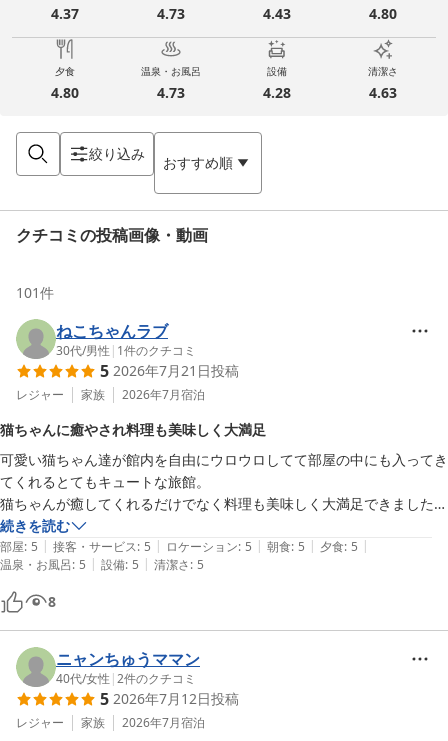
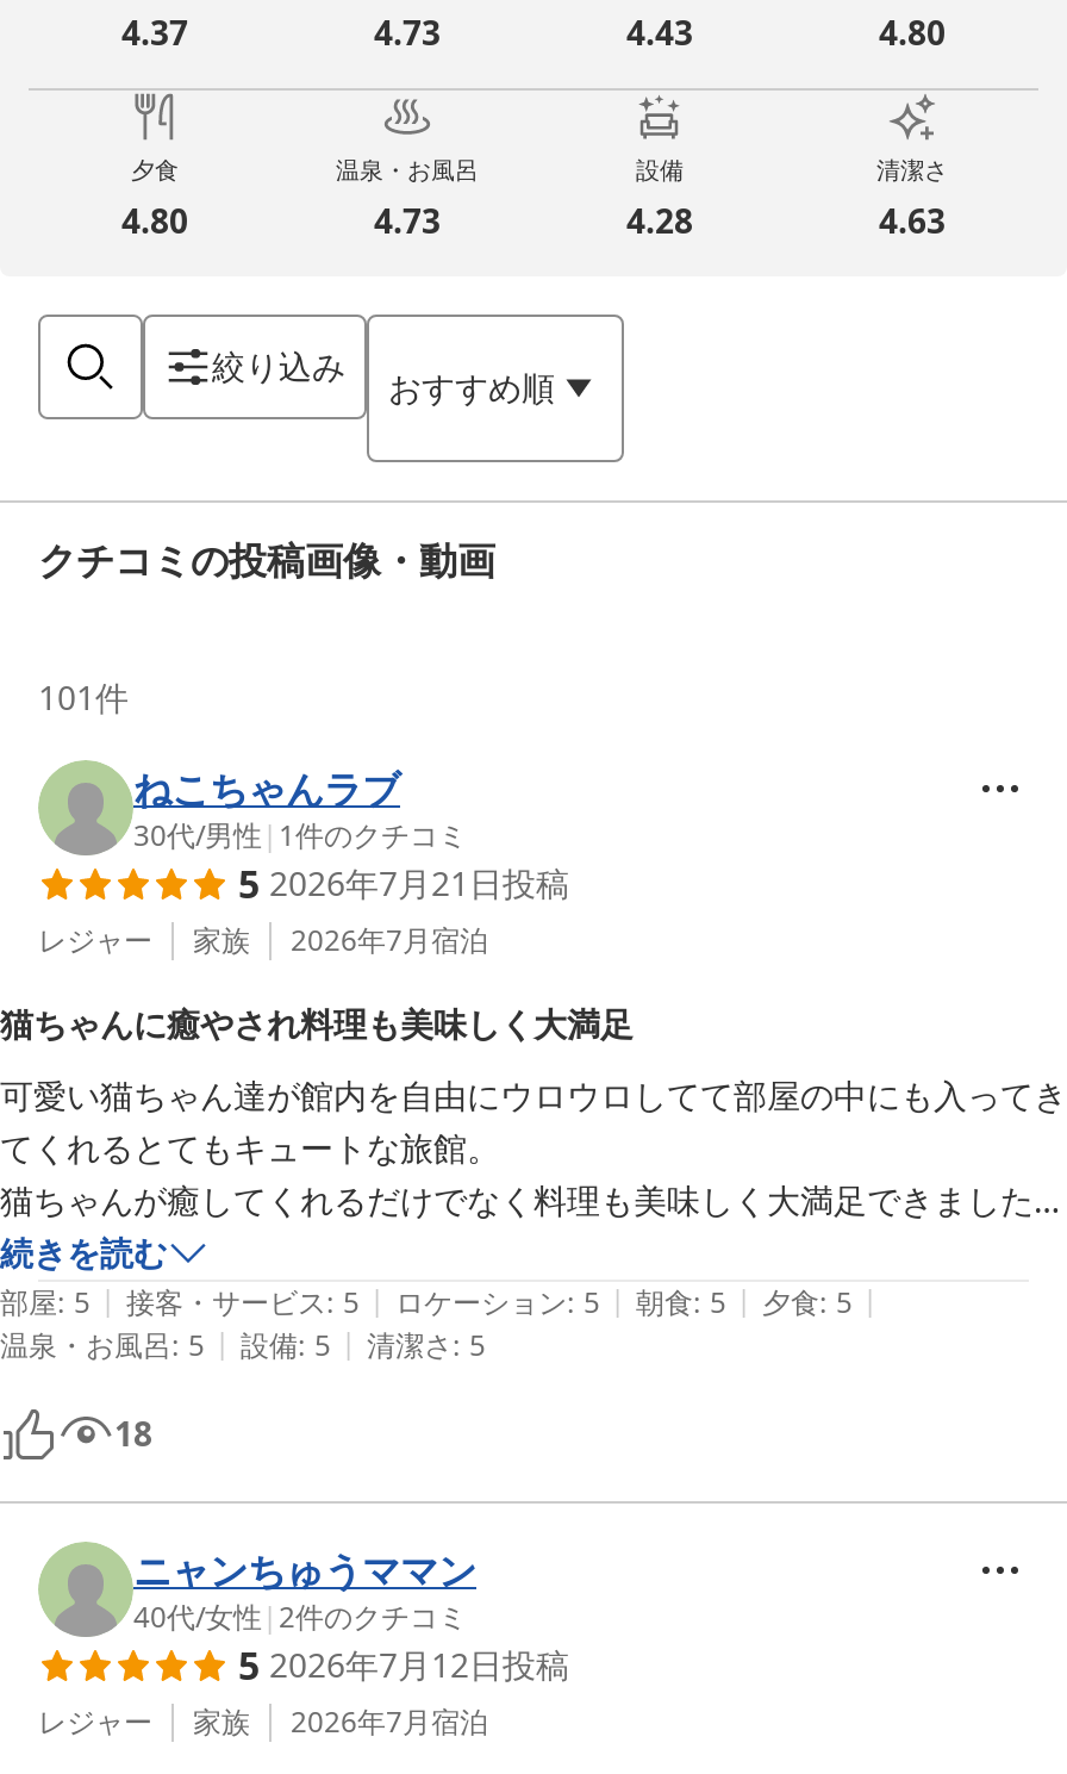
- 8
+ 18
